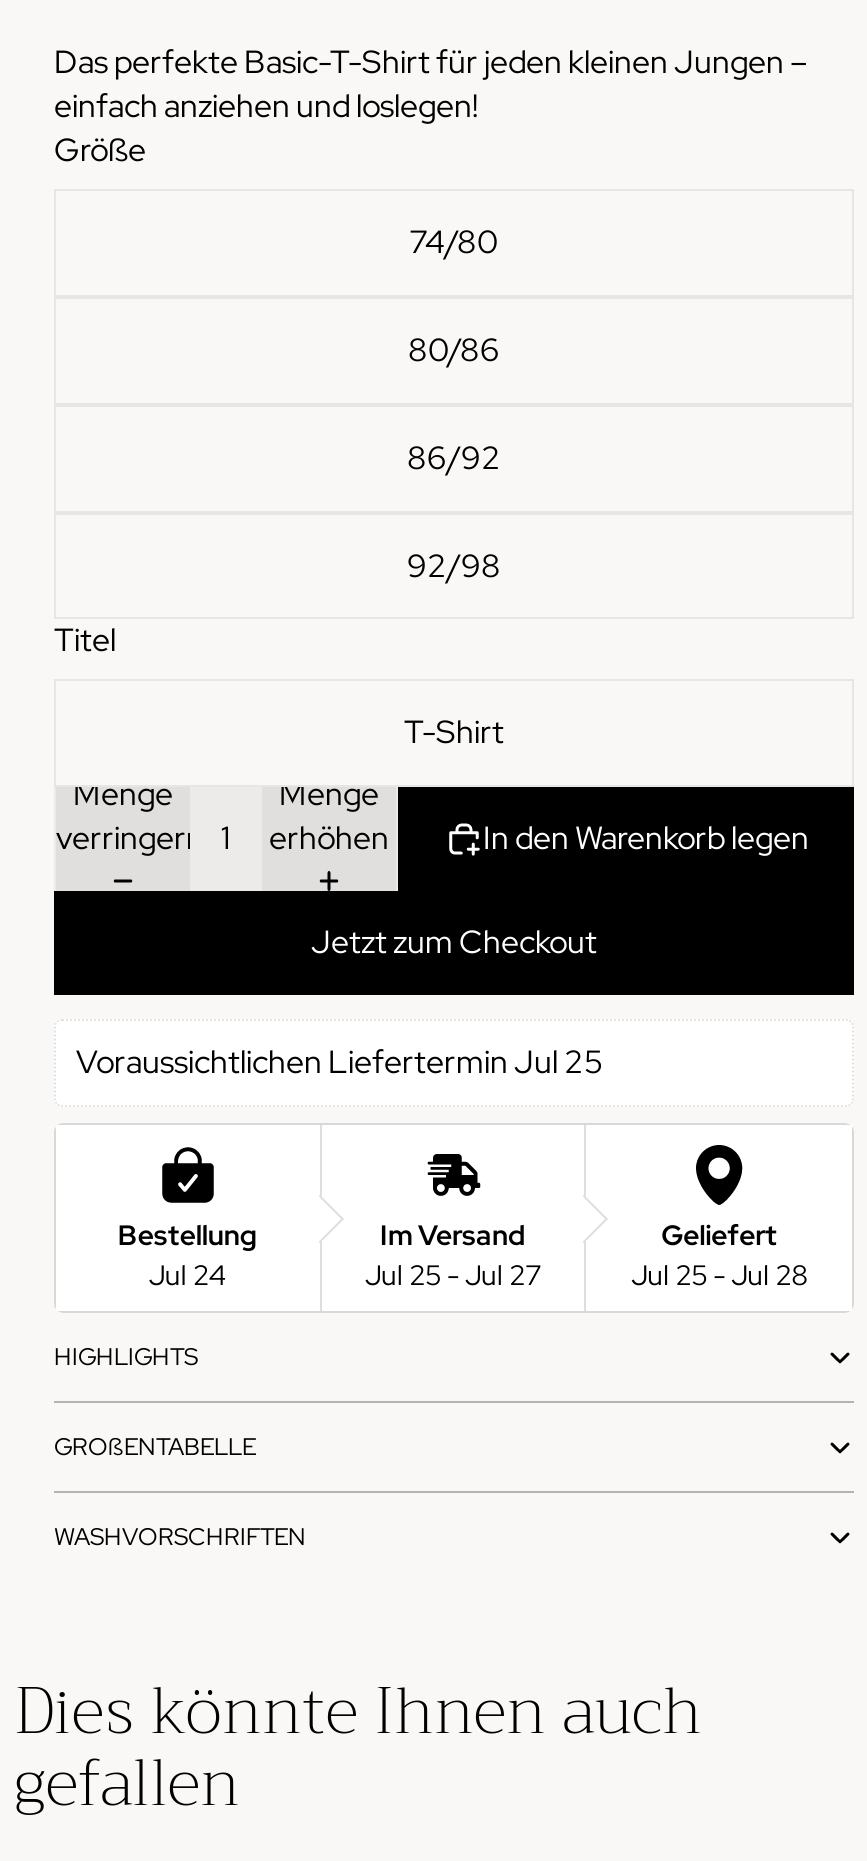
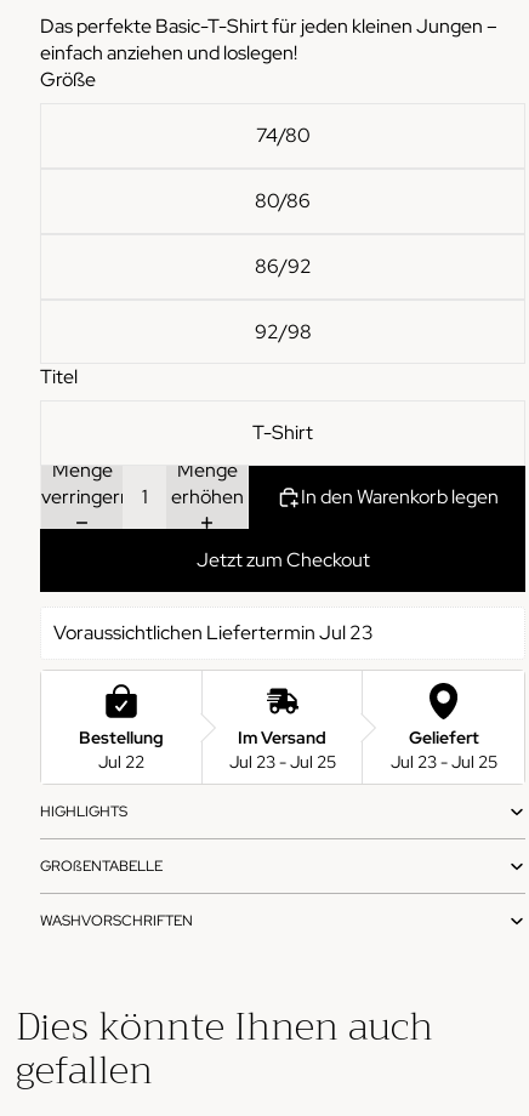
- Voraussichtlichen Liefertermin Jul 25
+ Voraussichtlichen Liefertermin Jul 23

- Jul 24
+ Jul 22

- Jul 25 - Jul 27
+ Jul 23 - Jul 25

- Jul 25 - Jul 28
+ Jul 23 - Jul 25
